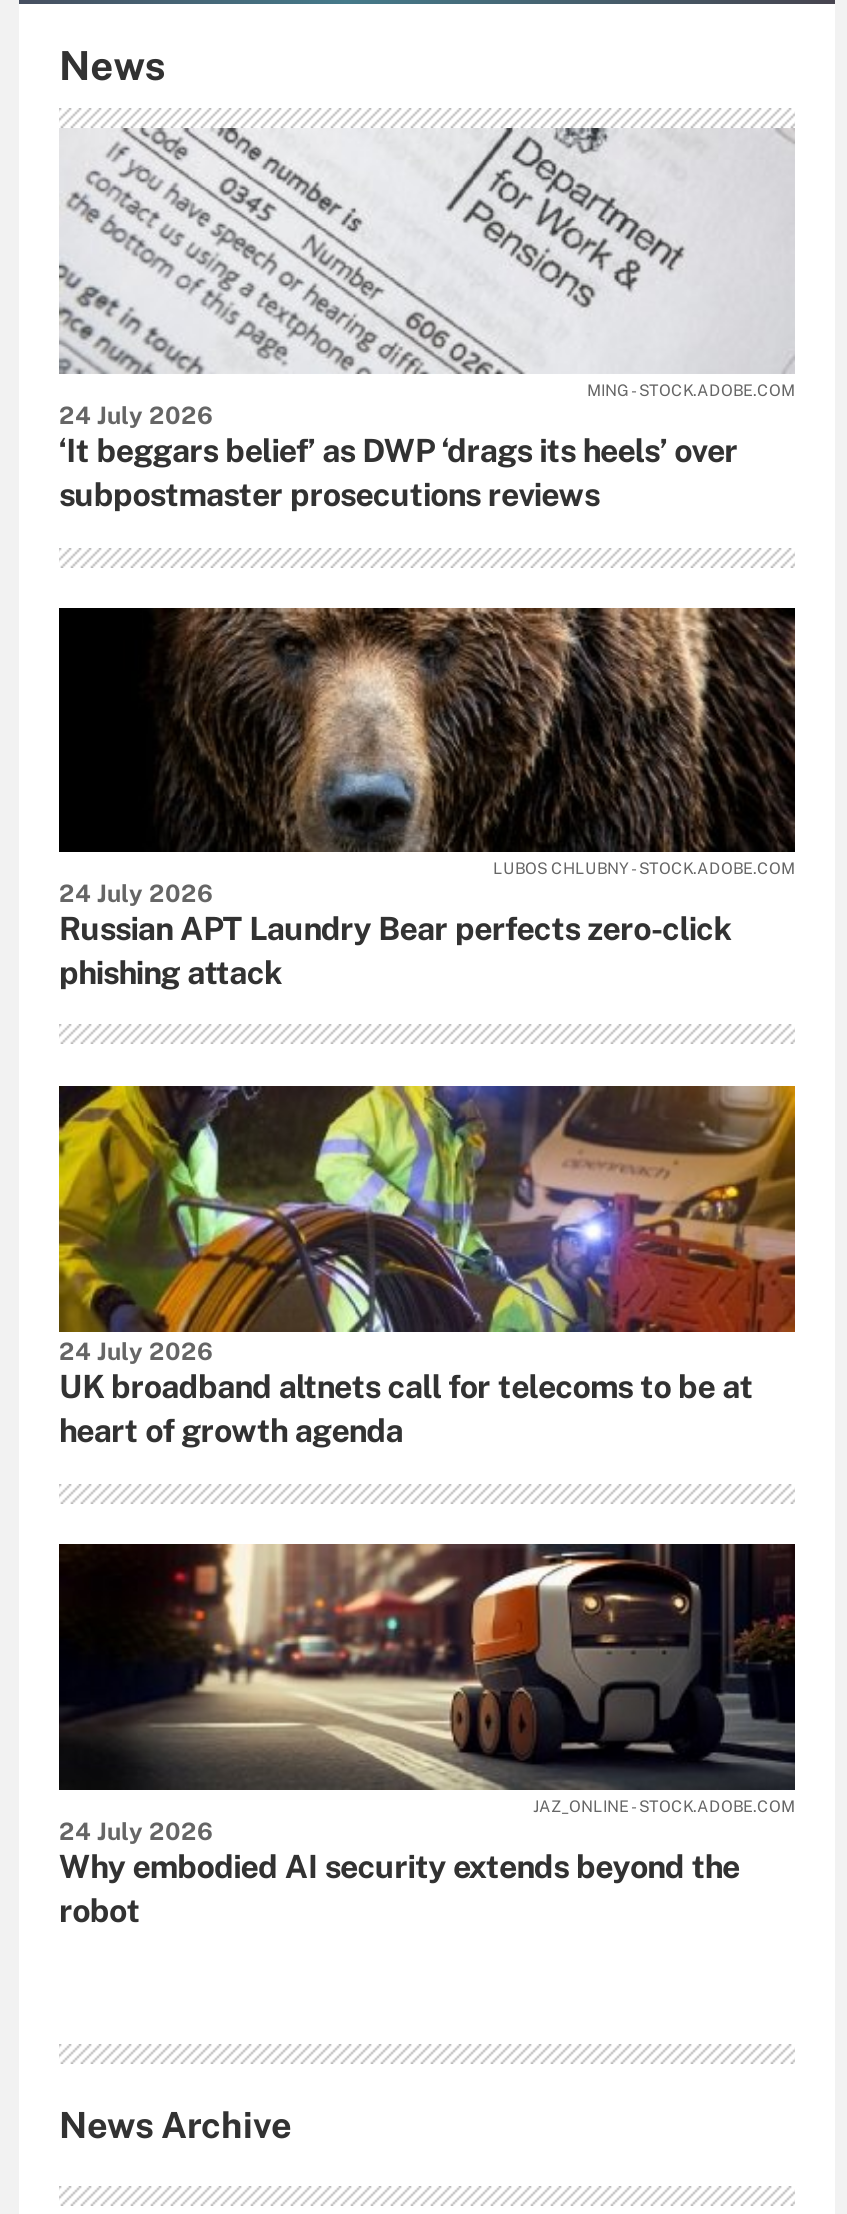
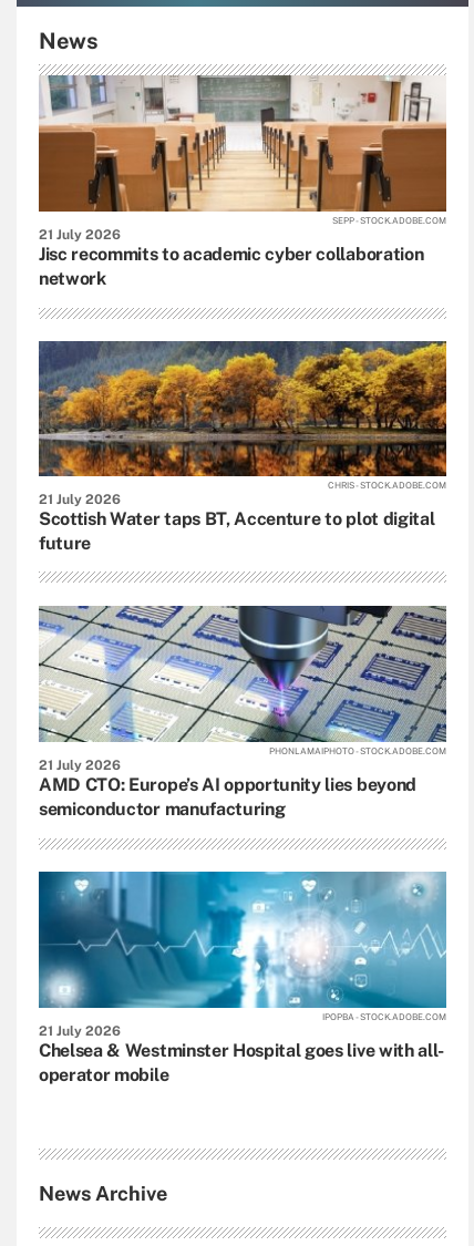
- [image]
- MING - STOCK.ADOBE.COM
- 24 July 2026
- ‘It beggars belief’ as DWP ‘drags its heels’ over
- subpostmaster prosecutions reviews
+ [image]
+ SEPP - STOCK.ADOBE.COM
+ 21 July 2026
+ Jisc recommits to academic cyber collaboration
+ network

- [image]
- LUBOS CHLUBNY - STOCK.ADOBE.COM
- 24 July 2026
- Russian APT Laundry Bear perfects zero-click
- phishing attack
+ [image]
+ CHRIS - STOCK.ADOBE.COM
+ 21 July 2026
+ Scottish Water taps BT, Accenture to plot digital
+ future

- [image]
- 24 July 2026
- UK broadband altnets call for telecoms to be at
- heart of growth agenda
+ [image]
+ PHONLAMAIPHOTO - STOCK.ADOBE.COM
+ 21 July 2026
+ AMD CTO: Europe’s AI opportunity lies beyond
+ semiconductor manufacturing

- [image]
- JAZ_ONLINE - STOCK.ADOBE.COM
- 24 July 2026
- Why embodied AI security extends beyond the
- robot
+ [image]
+ IPOPBA - STOCK.ADOBE.COM
+ 21 July 2026
+ Chelsea & Westminster Hospital goes live with all-
+ operator mobile
